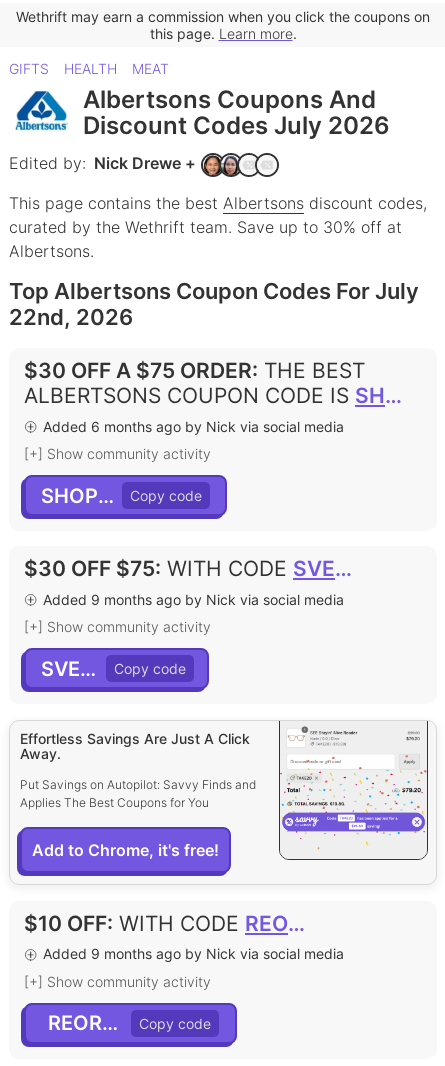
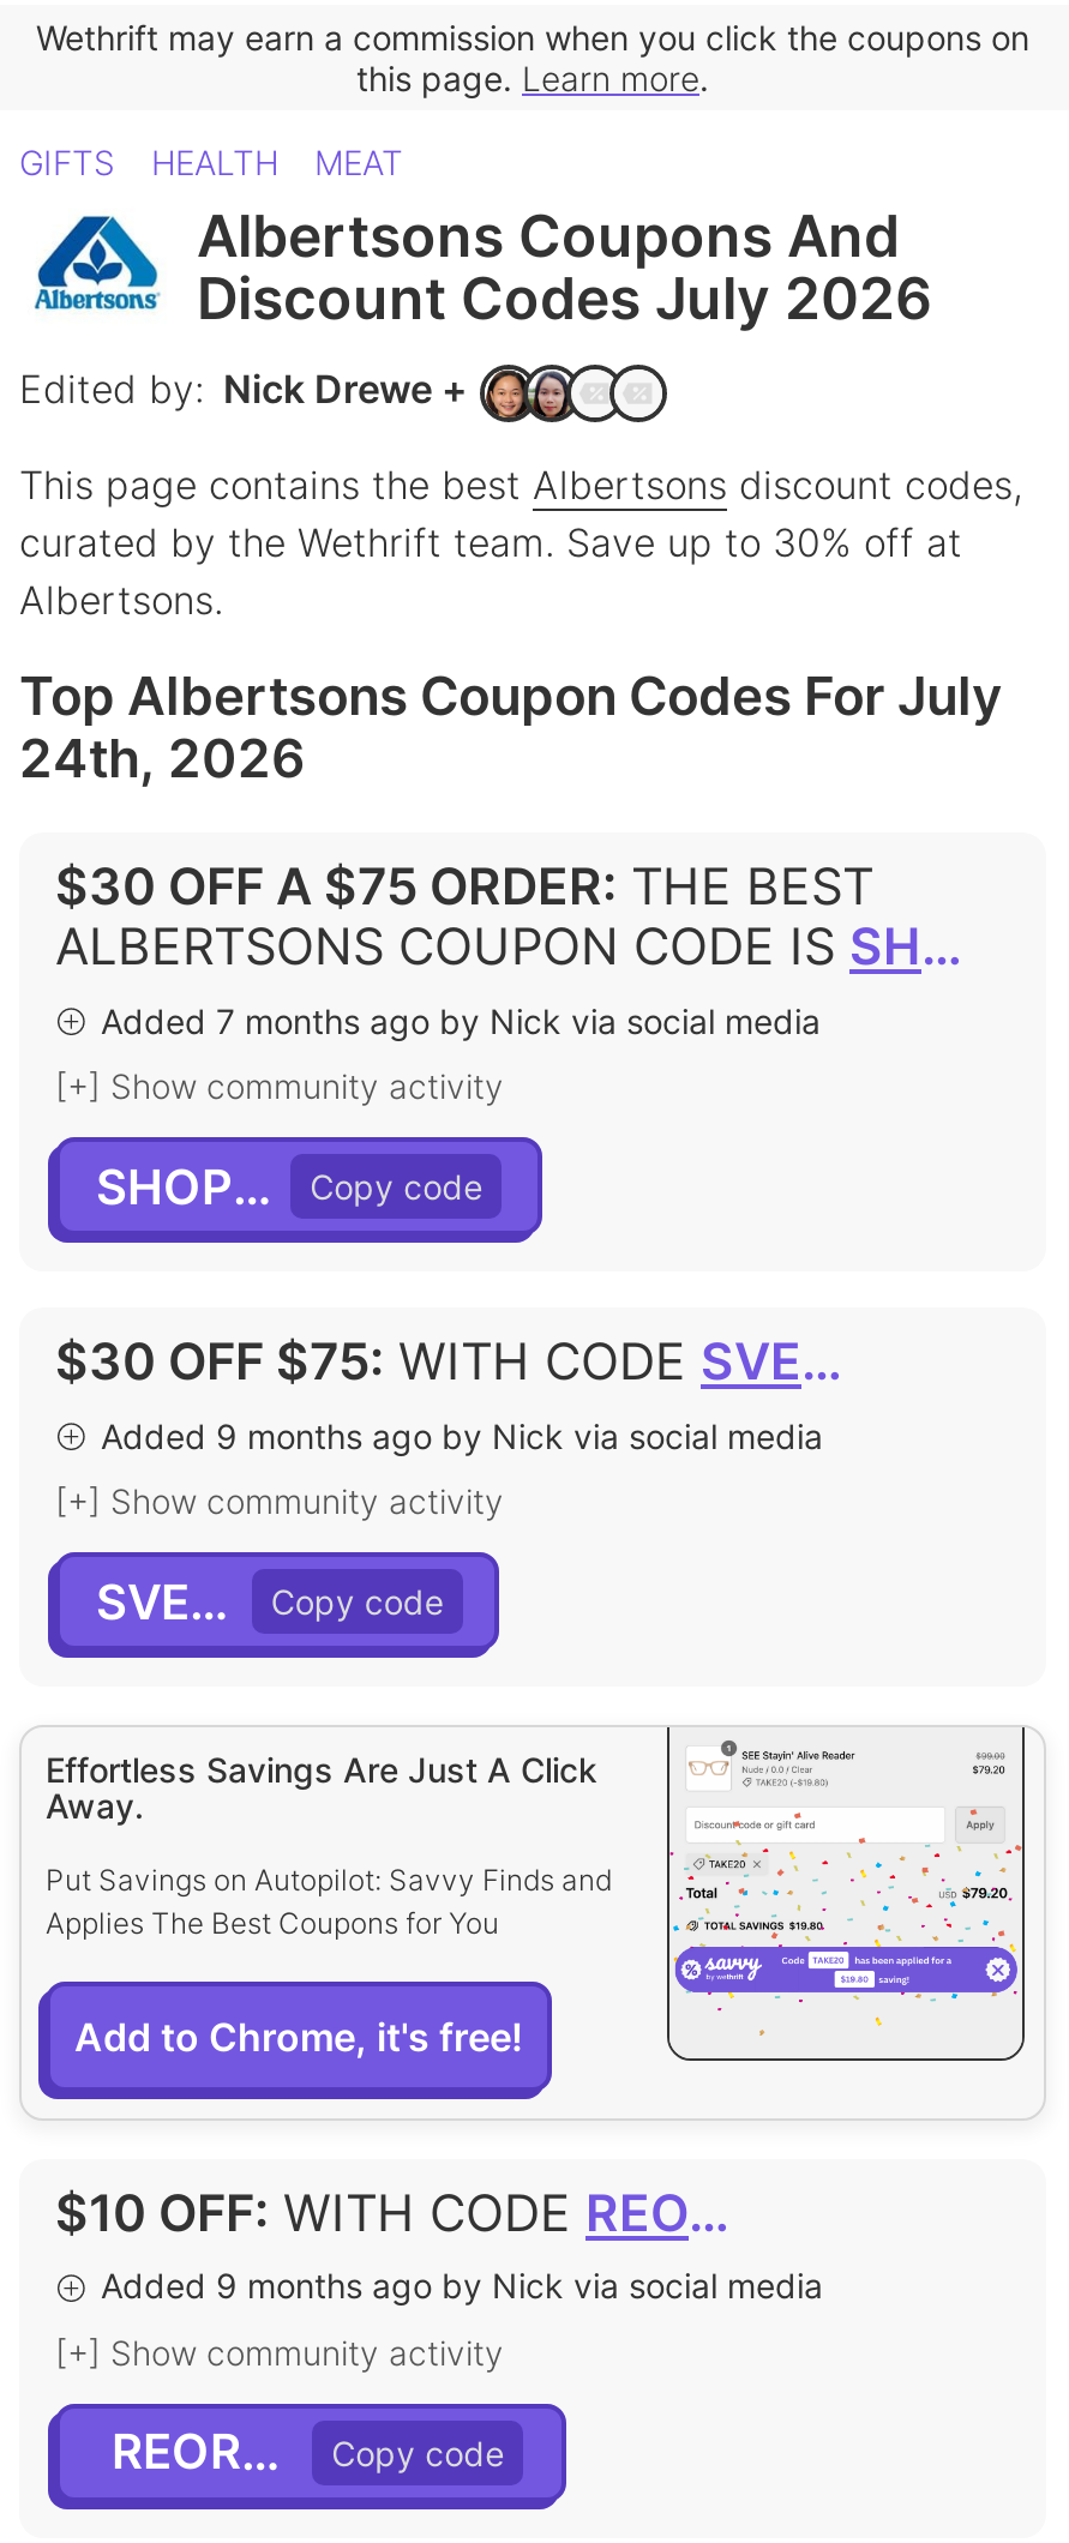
- 22nd, 2026
+ 24th, 2026

- Added 6 months ago by Nick via social media
+ Added 7 months ago by Nick via social media
